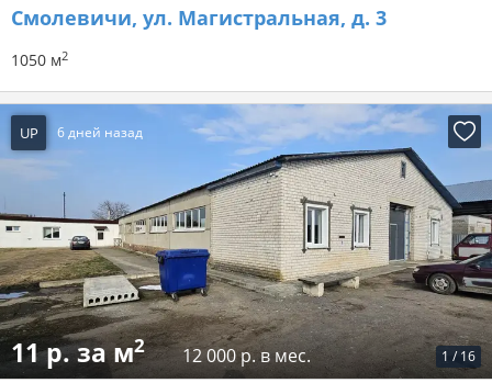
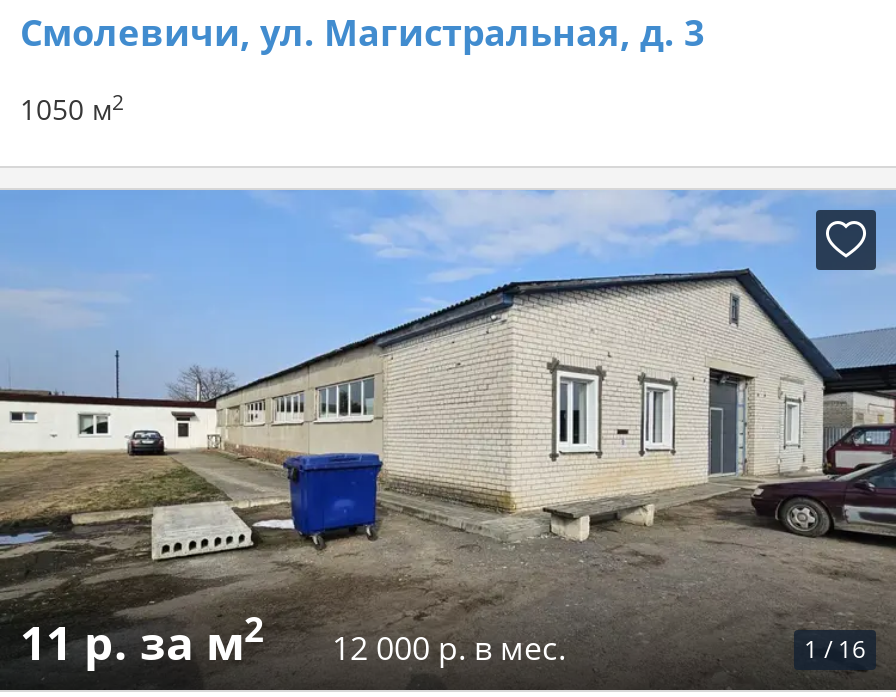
- UP
- 6 дней назад
